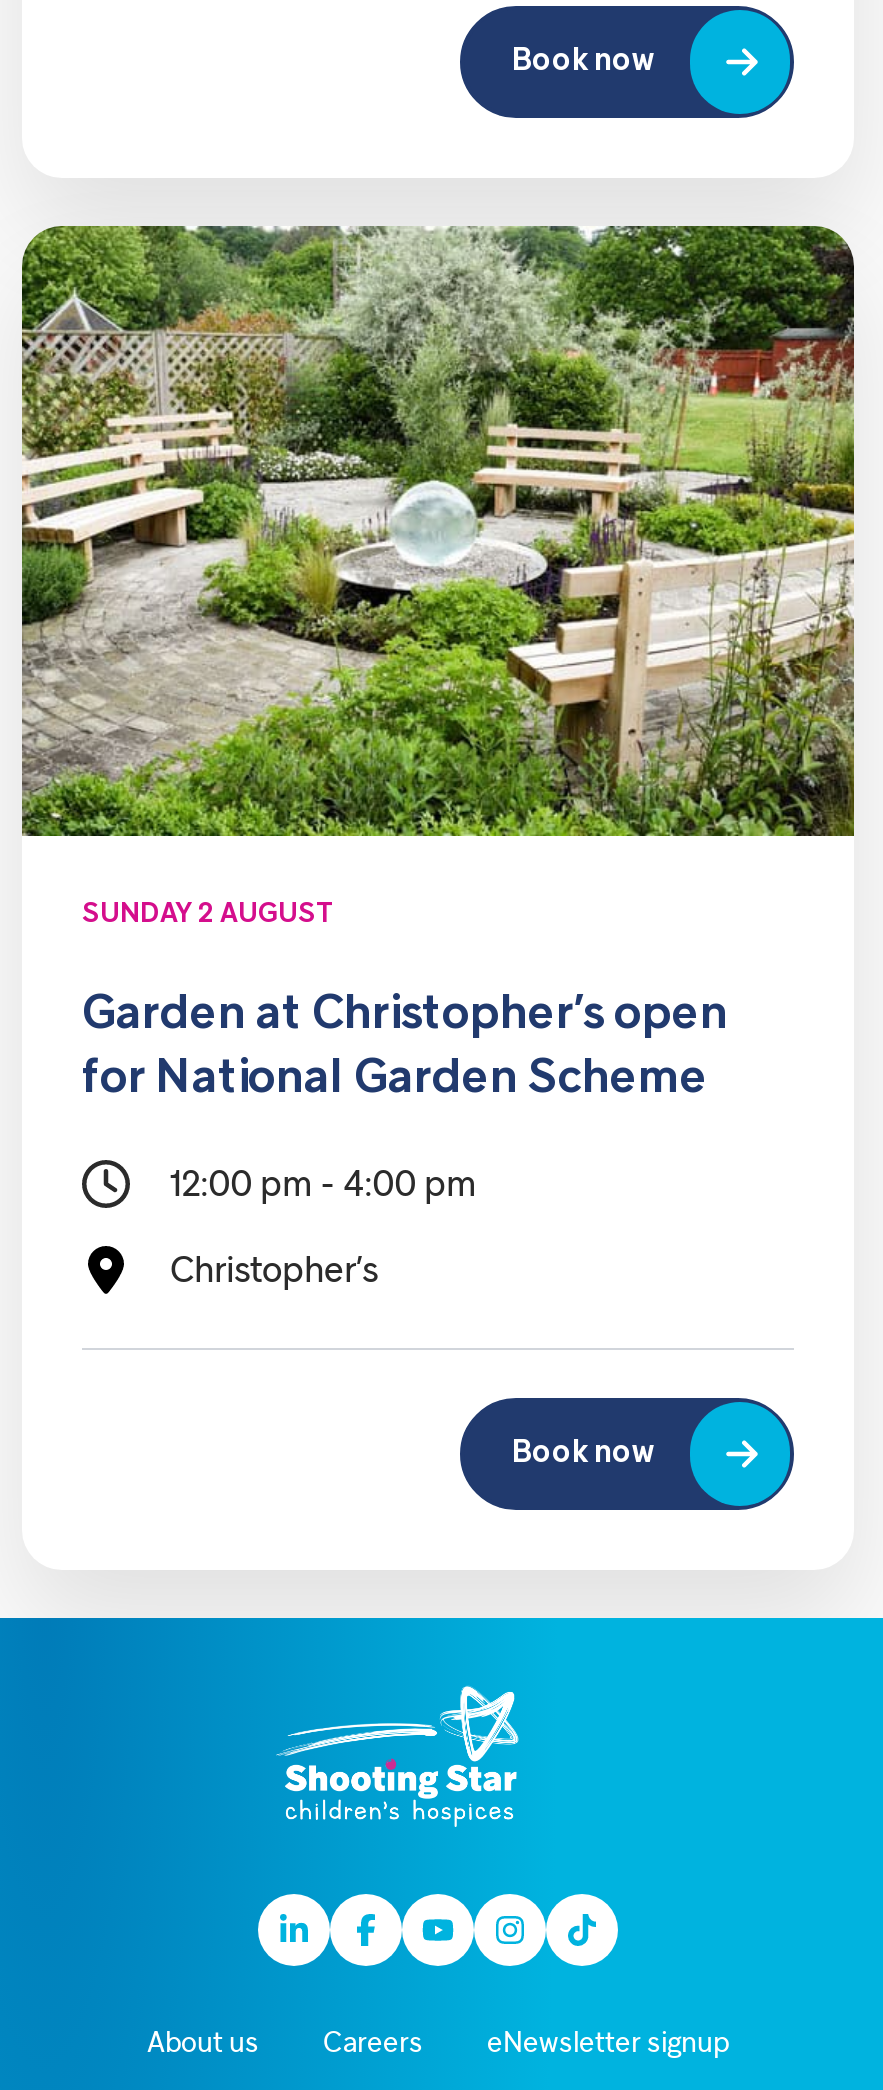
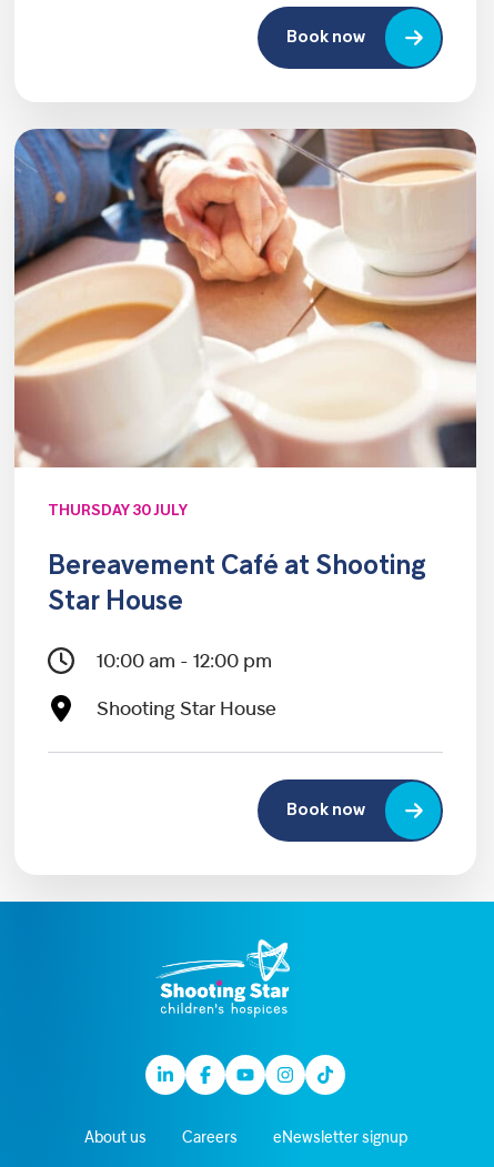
- [image]
- SUNDAY 2 AUGUST
+ [image]
+ THURSDAY 30 JULY

- Garden at Christopher’s open
+ Bereavement Café at Shooting

- for National Garden Scheme
+ Star House

- 12:00 pm - 4:00 pm
+ 10:00 am - 12:00 pm

- Christopher’s
+ Shooting Star House
